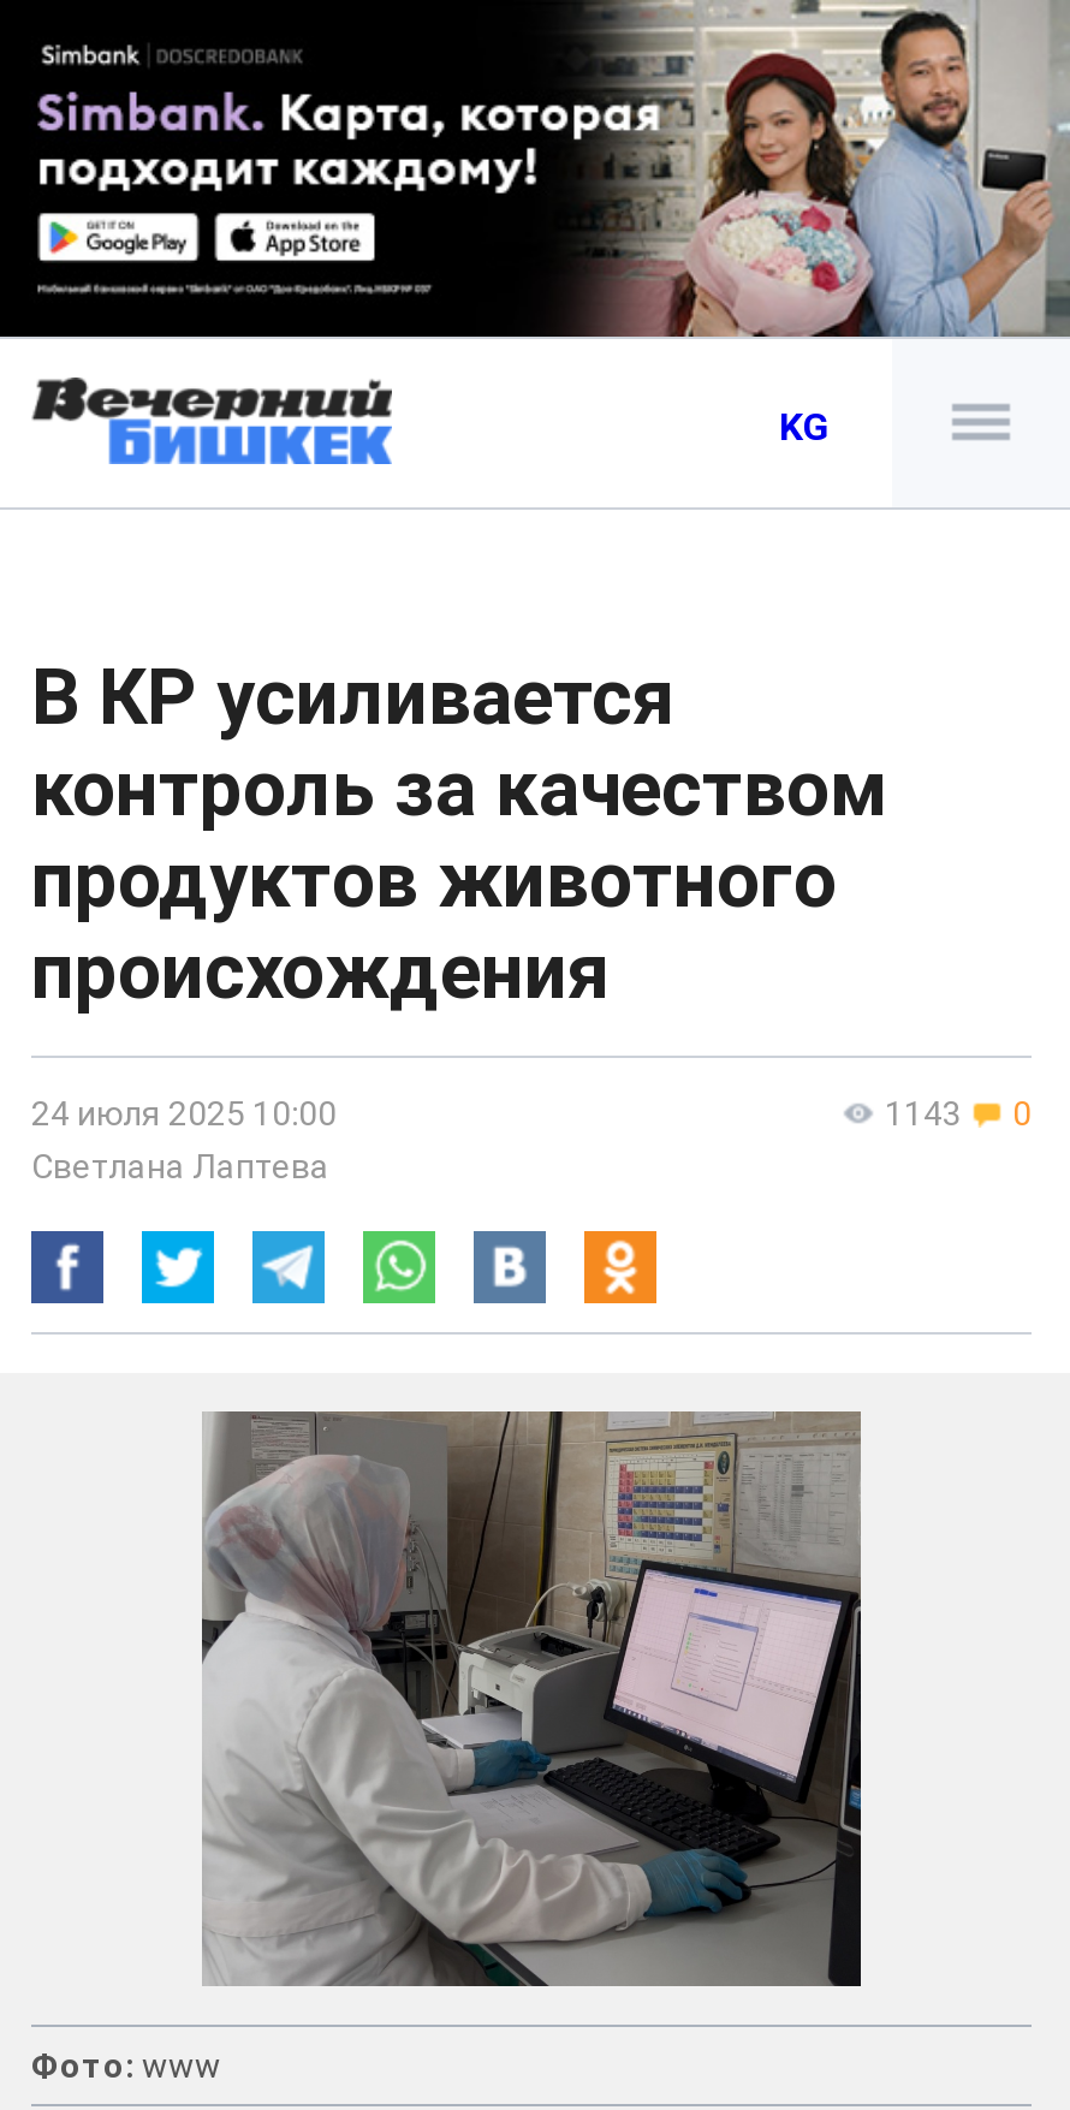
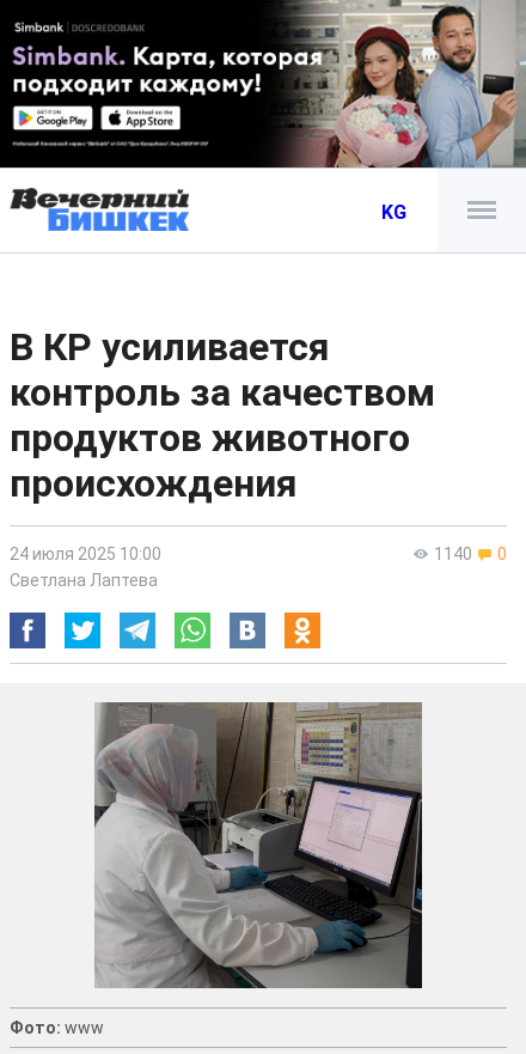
- 1143 0
+ 1140 0
